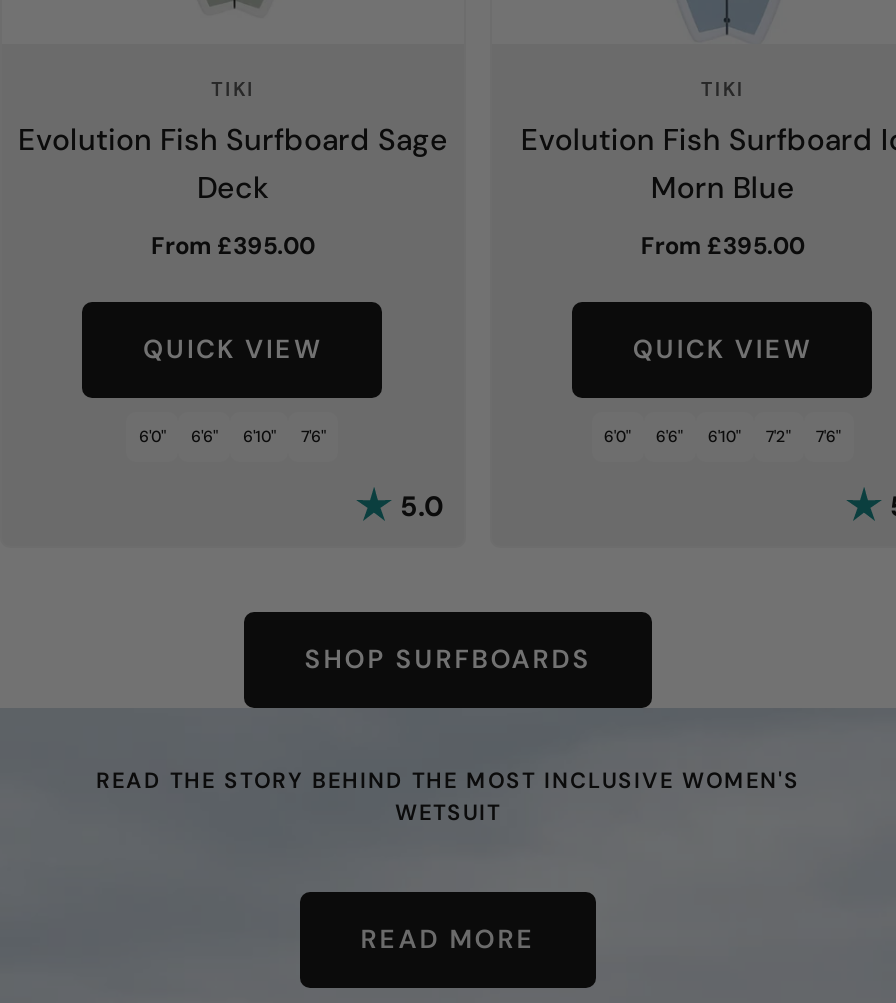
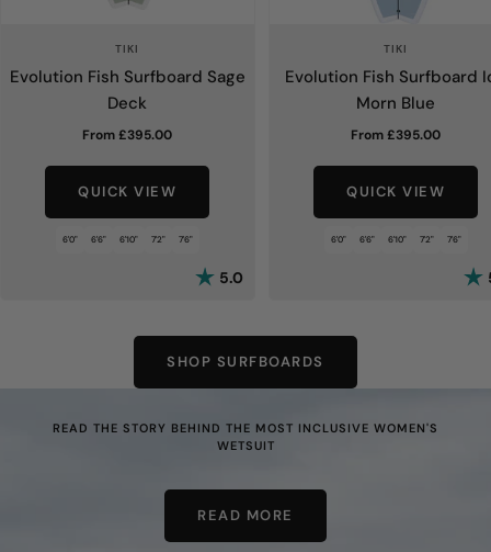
+ 7'2"
